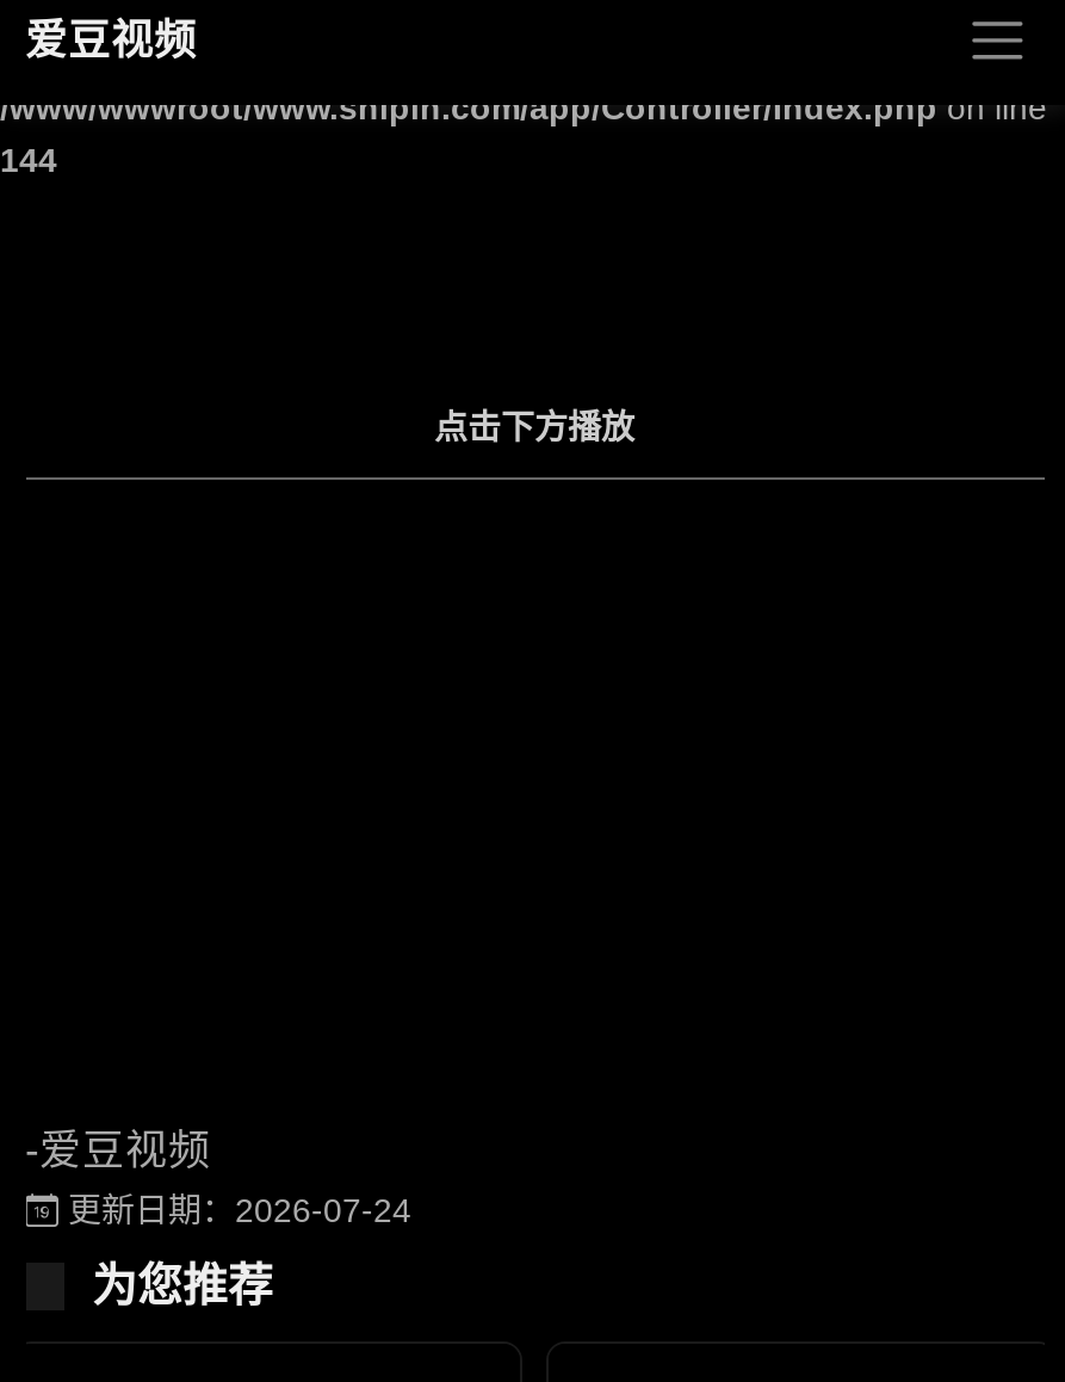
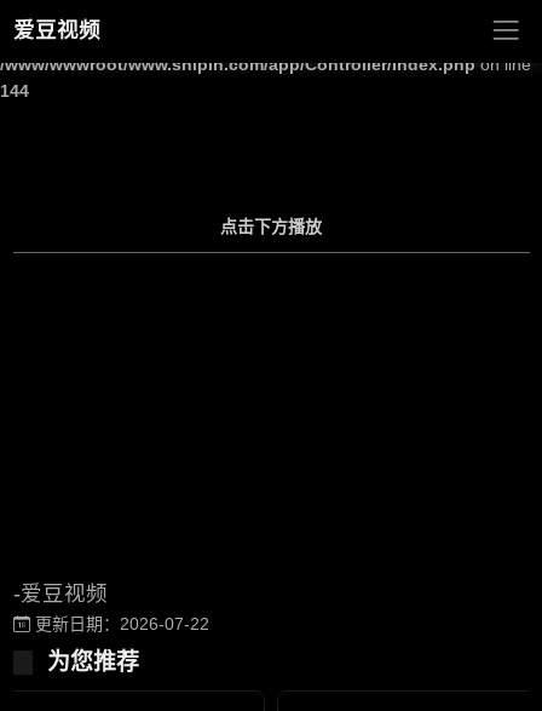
- 更新日期：2026-07-24
+ 更新日期：2026-07-22
